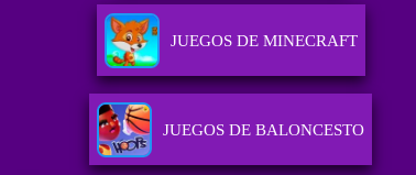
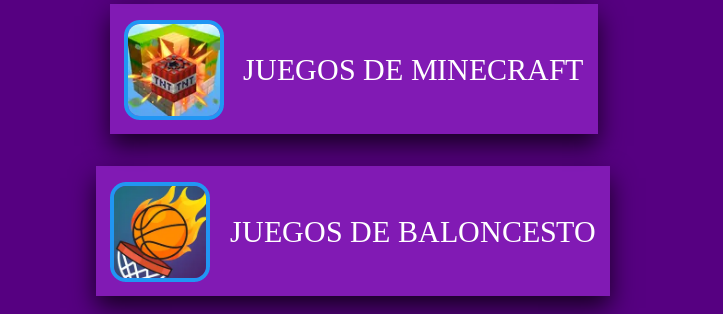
- [image]
+ [image]

- [image]
+ [image]
